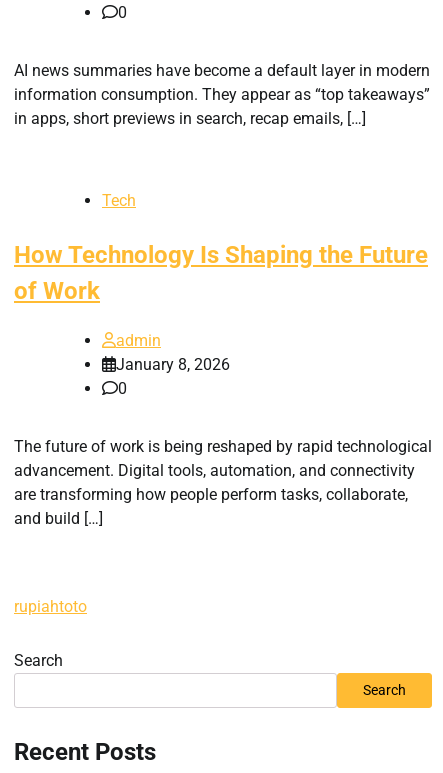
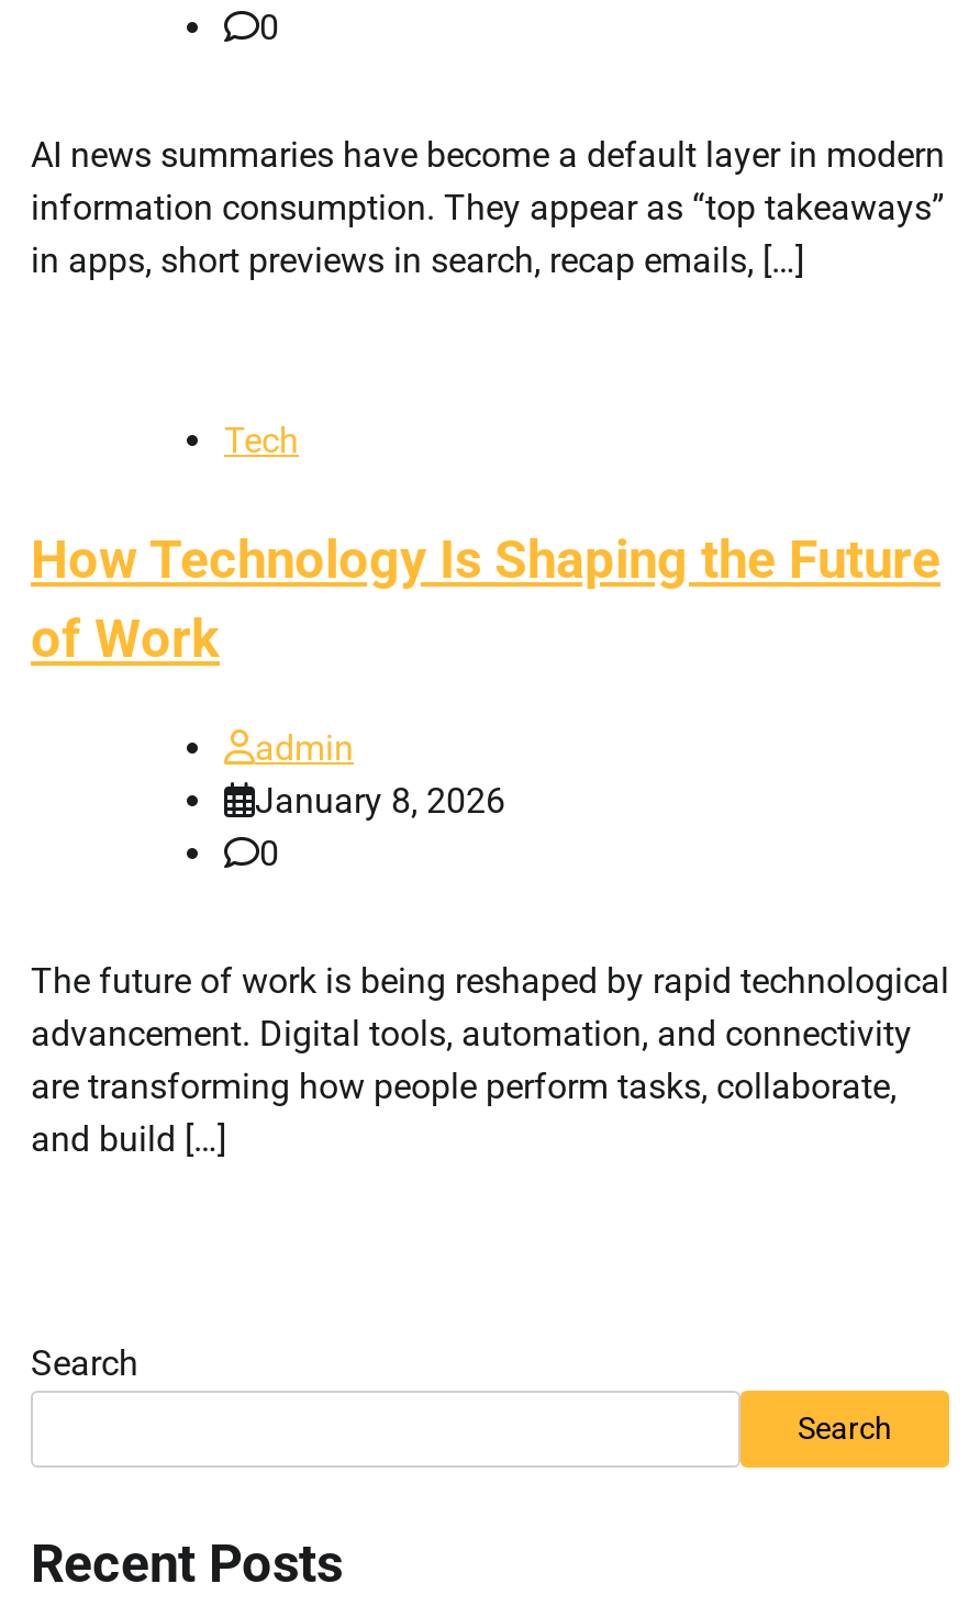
- rupiahtoto
